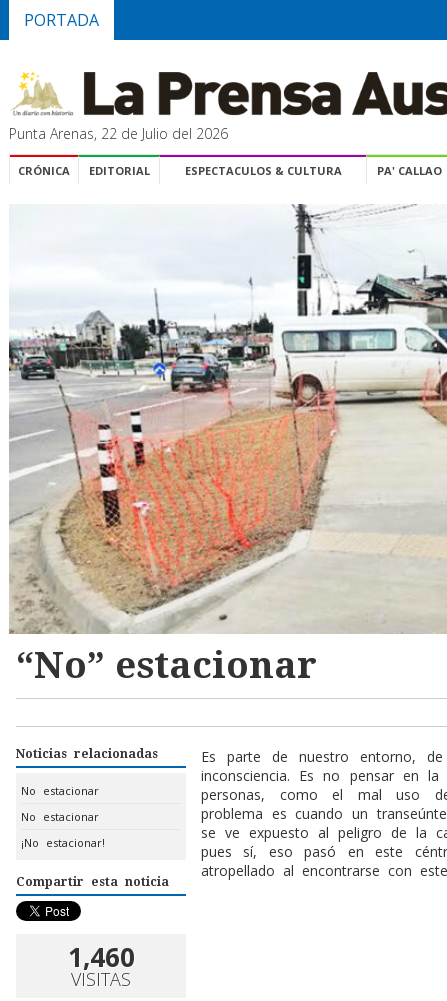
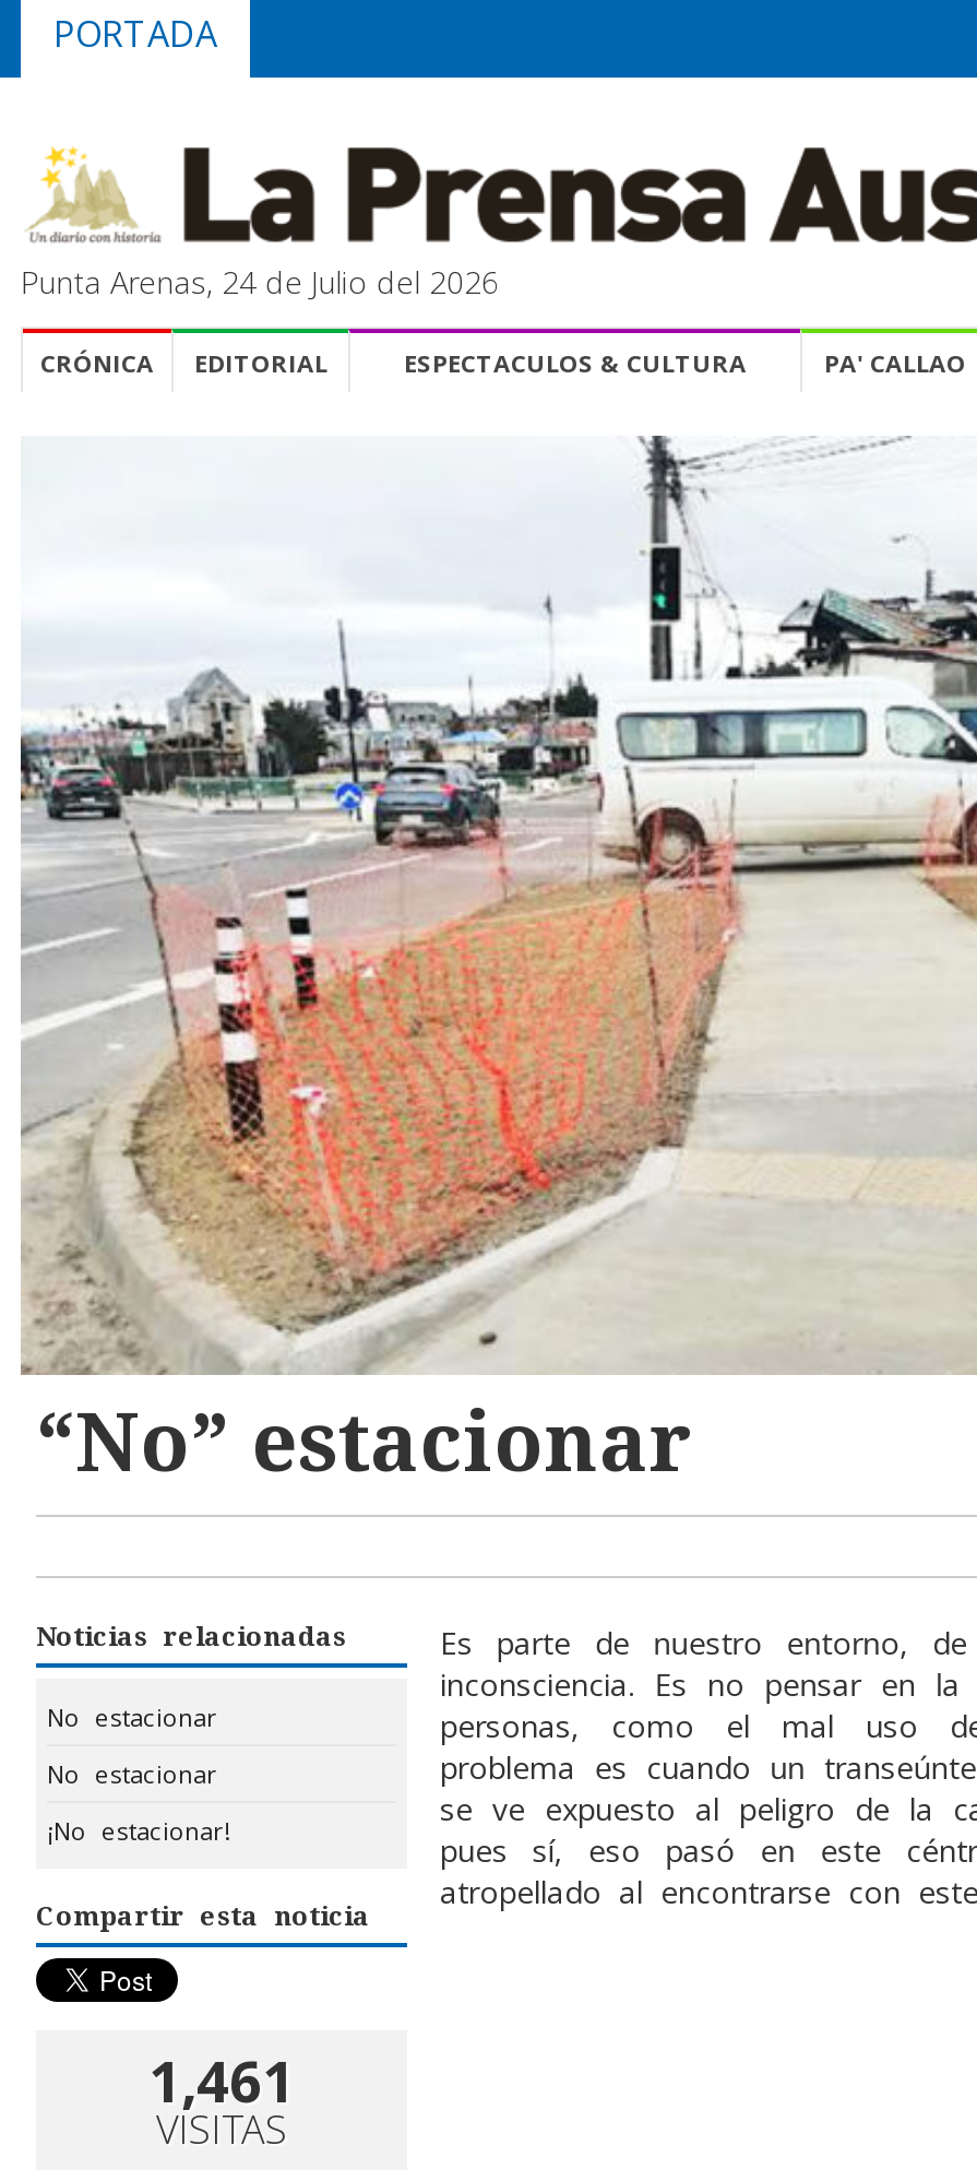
- Punta Arenas, 22 de Julio del 2026
+ Punta Arenas, 24 de Julio del 2026

- 1,460
+ 1,461
